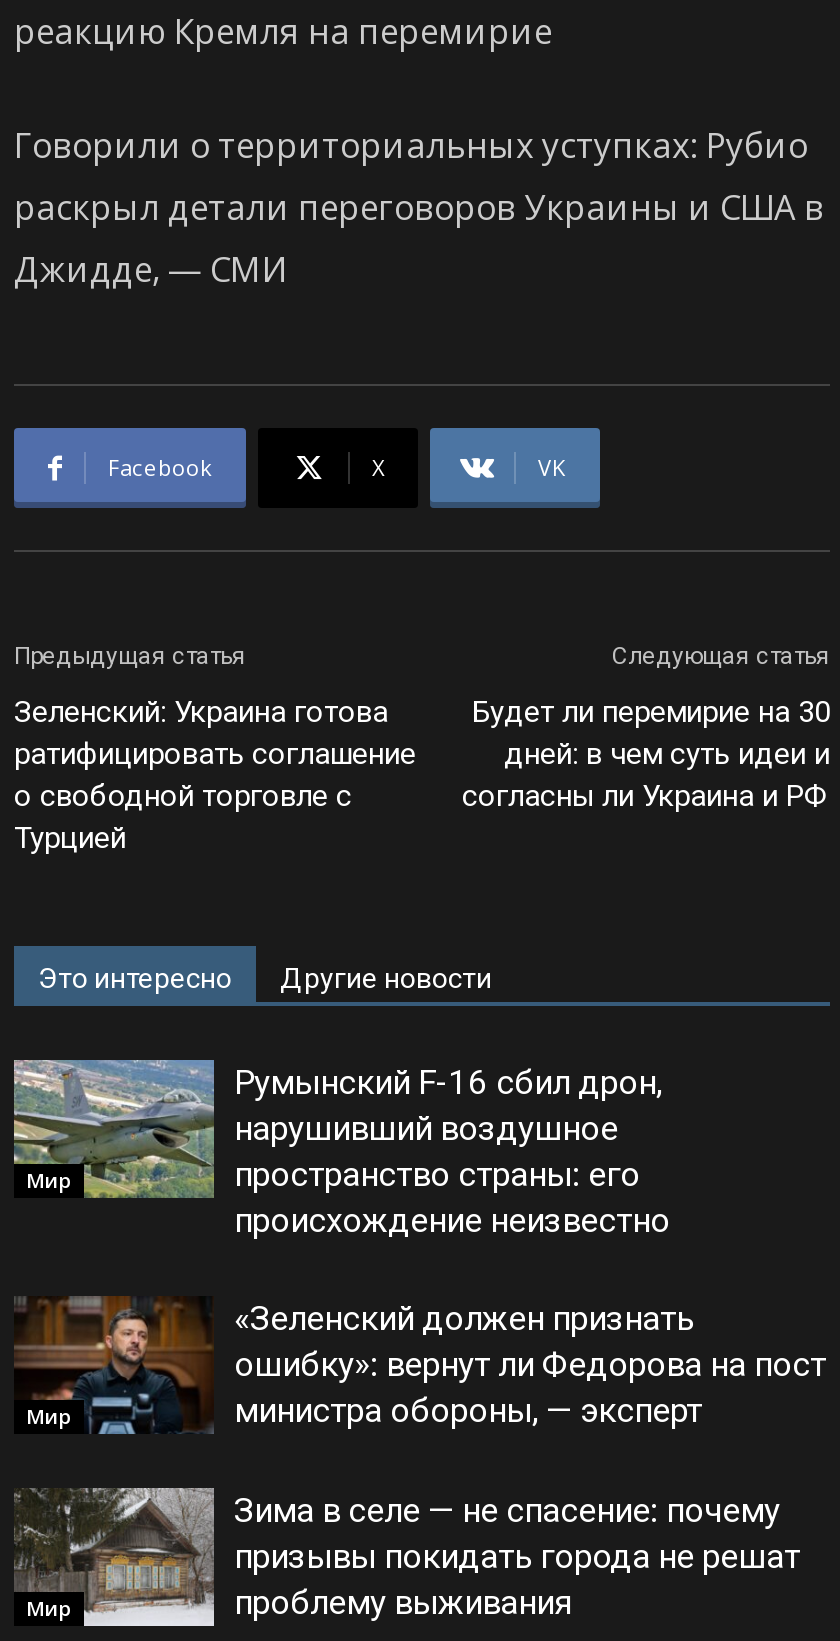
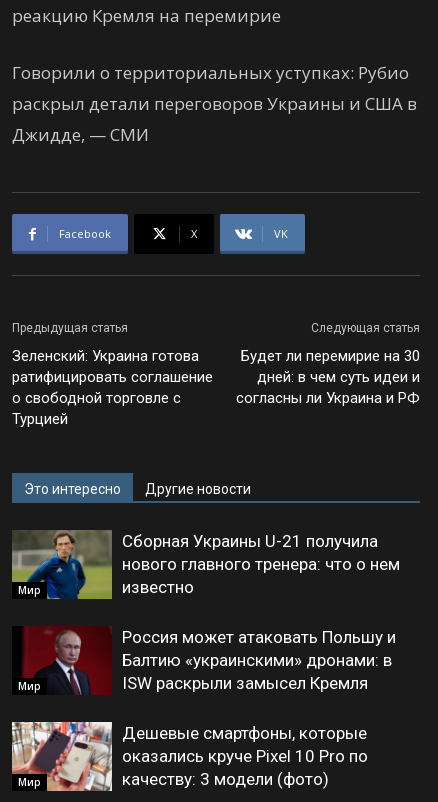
- [image]
- Румынский F-16 сбил дрон,
- нарушивший воздушное
- пространство страны: его
- происхождение неизвестно
+ [image]
+ Сборная Украины U-21 получила
+ нового главного тренера: что о нем
+ известно

- [image]
- «Зеленский должен признать
- ошибку»: вернут ли Федорова на пост
- министра обороны, — эксперт
+ [image]
+ Россия может атаковать Польшу и
+ Балтию «украинскими» дронами: в
+ ISW раскрыли замысел Кремля

- [image]
- Зима в селе — не спасение: почему
- призывы покидать города не решат
- проблему выживания
+ [image]
+ Дешевые смартфоны, которые
+ оказались круче Pixel 10 Pro по
+ качеству: 3 модели (фото)
